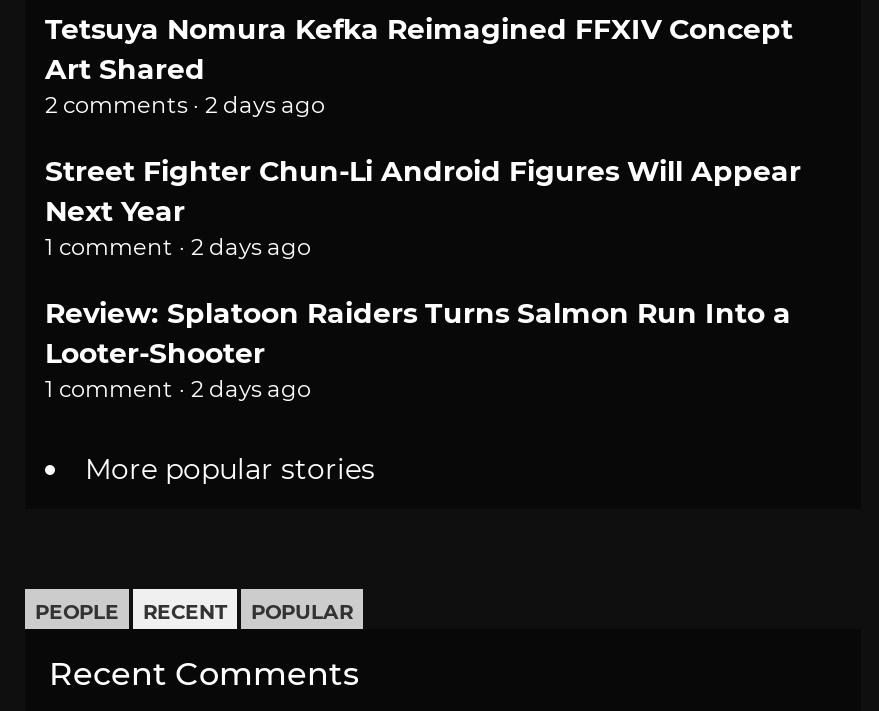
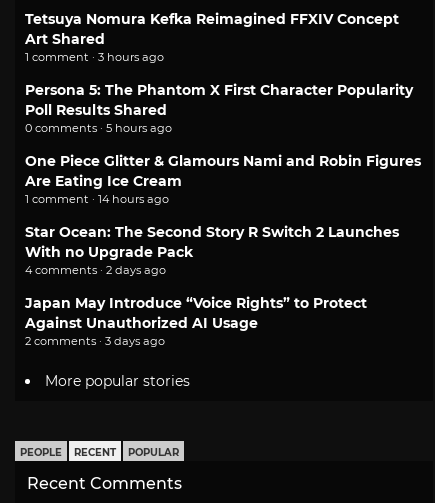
- 2 comments · 2 days ago
- Street Fighter Chun-Li Android Figures Will Appear
- Next Year
- 1 comment · 2 days ago
- Review: Splatoon Raiders Turns Salmon Run Into a
- Looter-Shooter
- 1 comment · 2 days ago
+ 1 comment · 3 hours ago
+ Persona 5: The Phantom X First Character Popularity
+ Poll Results Shared
+ 0 comments · 5 hours ago
+ One Piece Glitter & Glamours Nami and Robin Figures
+ Are Eating Ice Cream
+ 1 comment · 14 hours ago
+ Star Ocean: The Second Story R Switch 2 Launches
+ With no Upgrade Pack
+ 4 comments · 2 days ago
+ Japan May Introduce “Voice Rights” to Protect
+ Against Unauthorized AI Usage
+ 2 comments · 3 days ago
